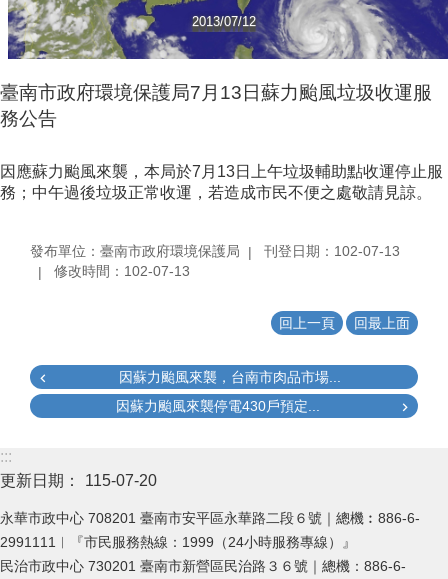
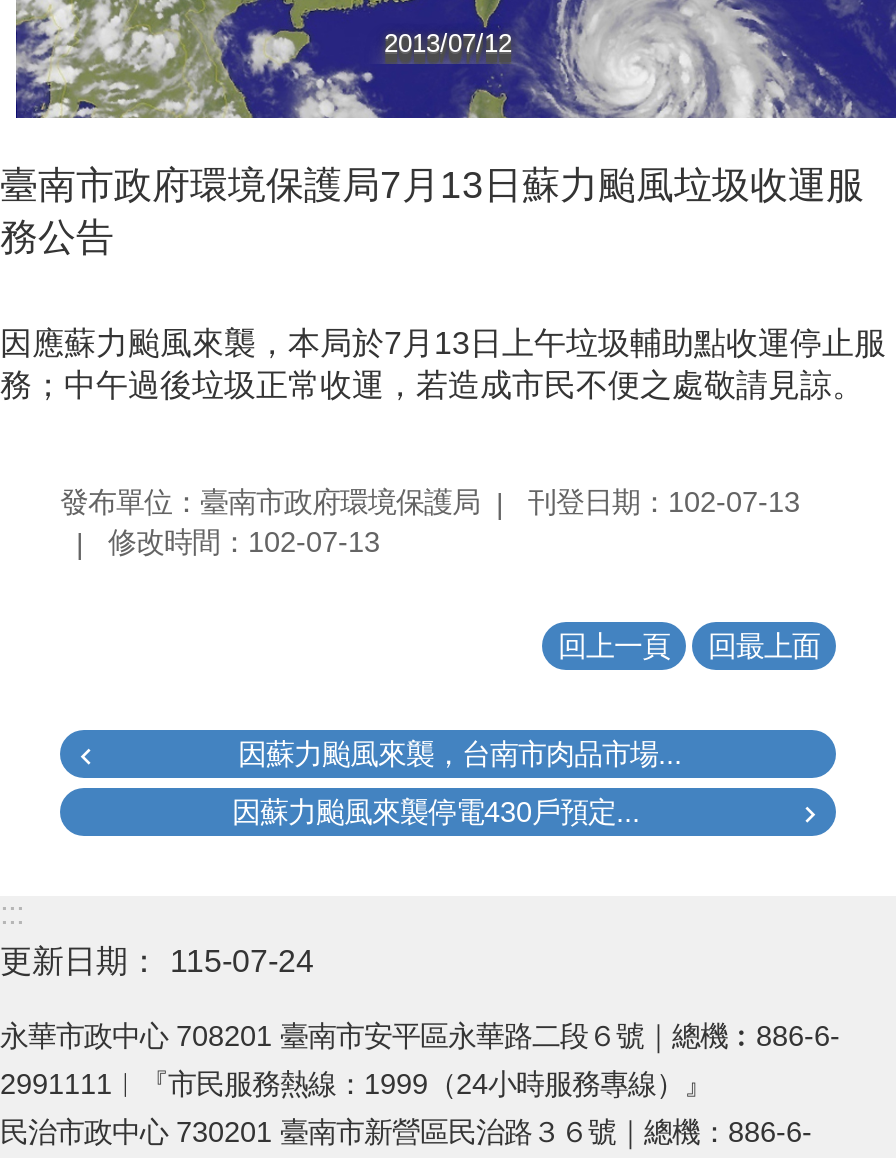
- 更新日期： 115-07-20
+ 更新日期： 115-07-24
